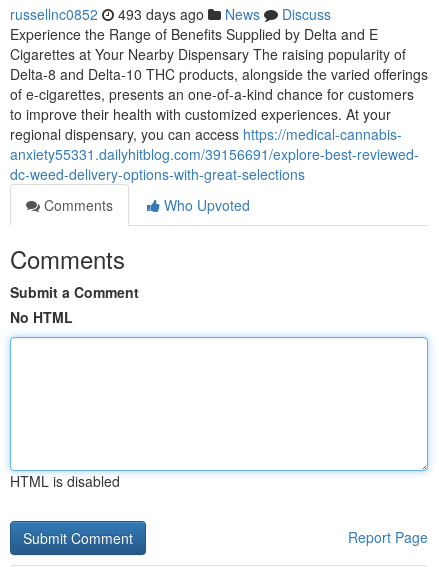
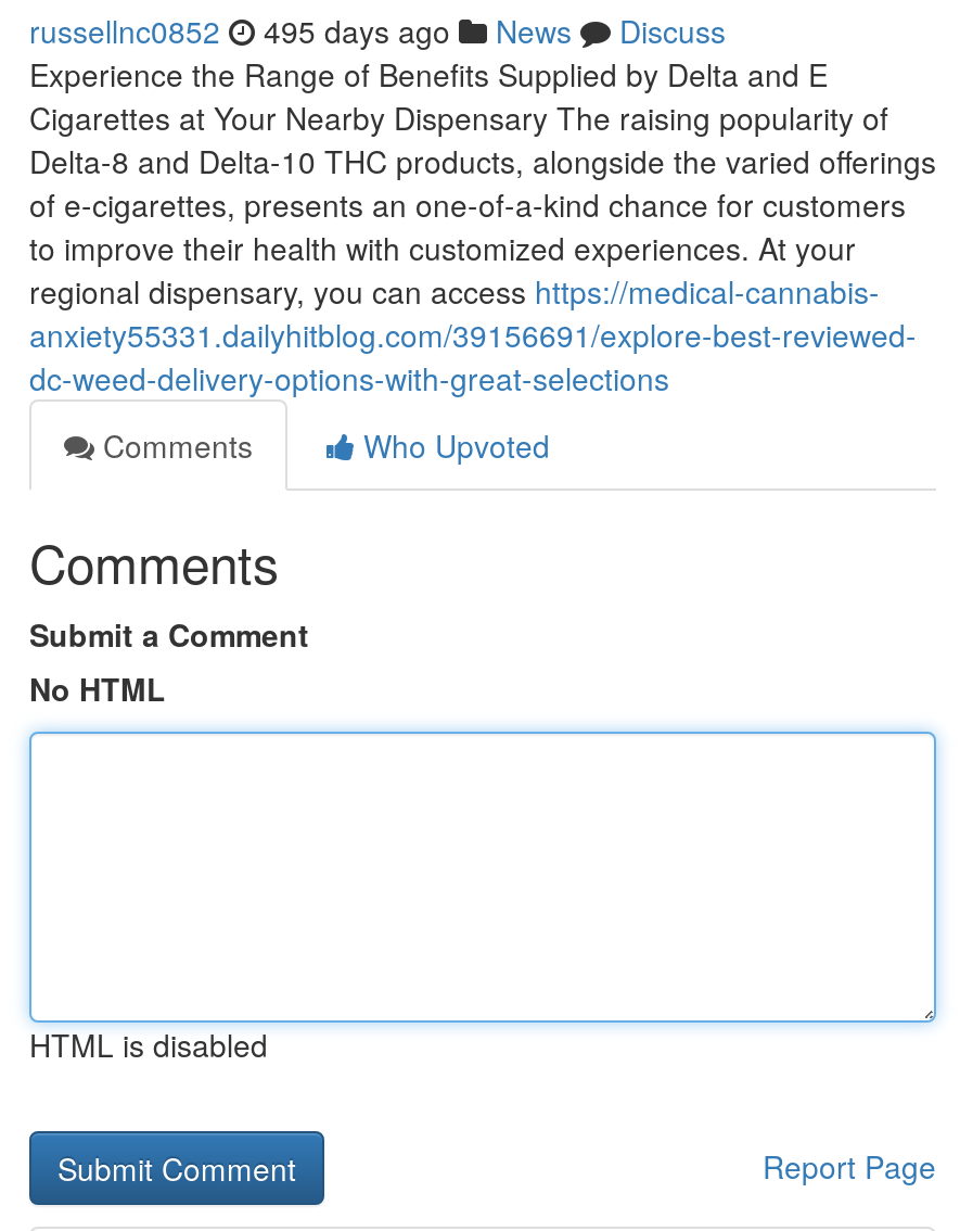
- russellnc0852 493 days ago News Discuss
+ russellnc0852 495 days ago News Discuss
